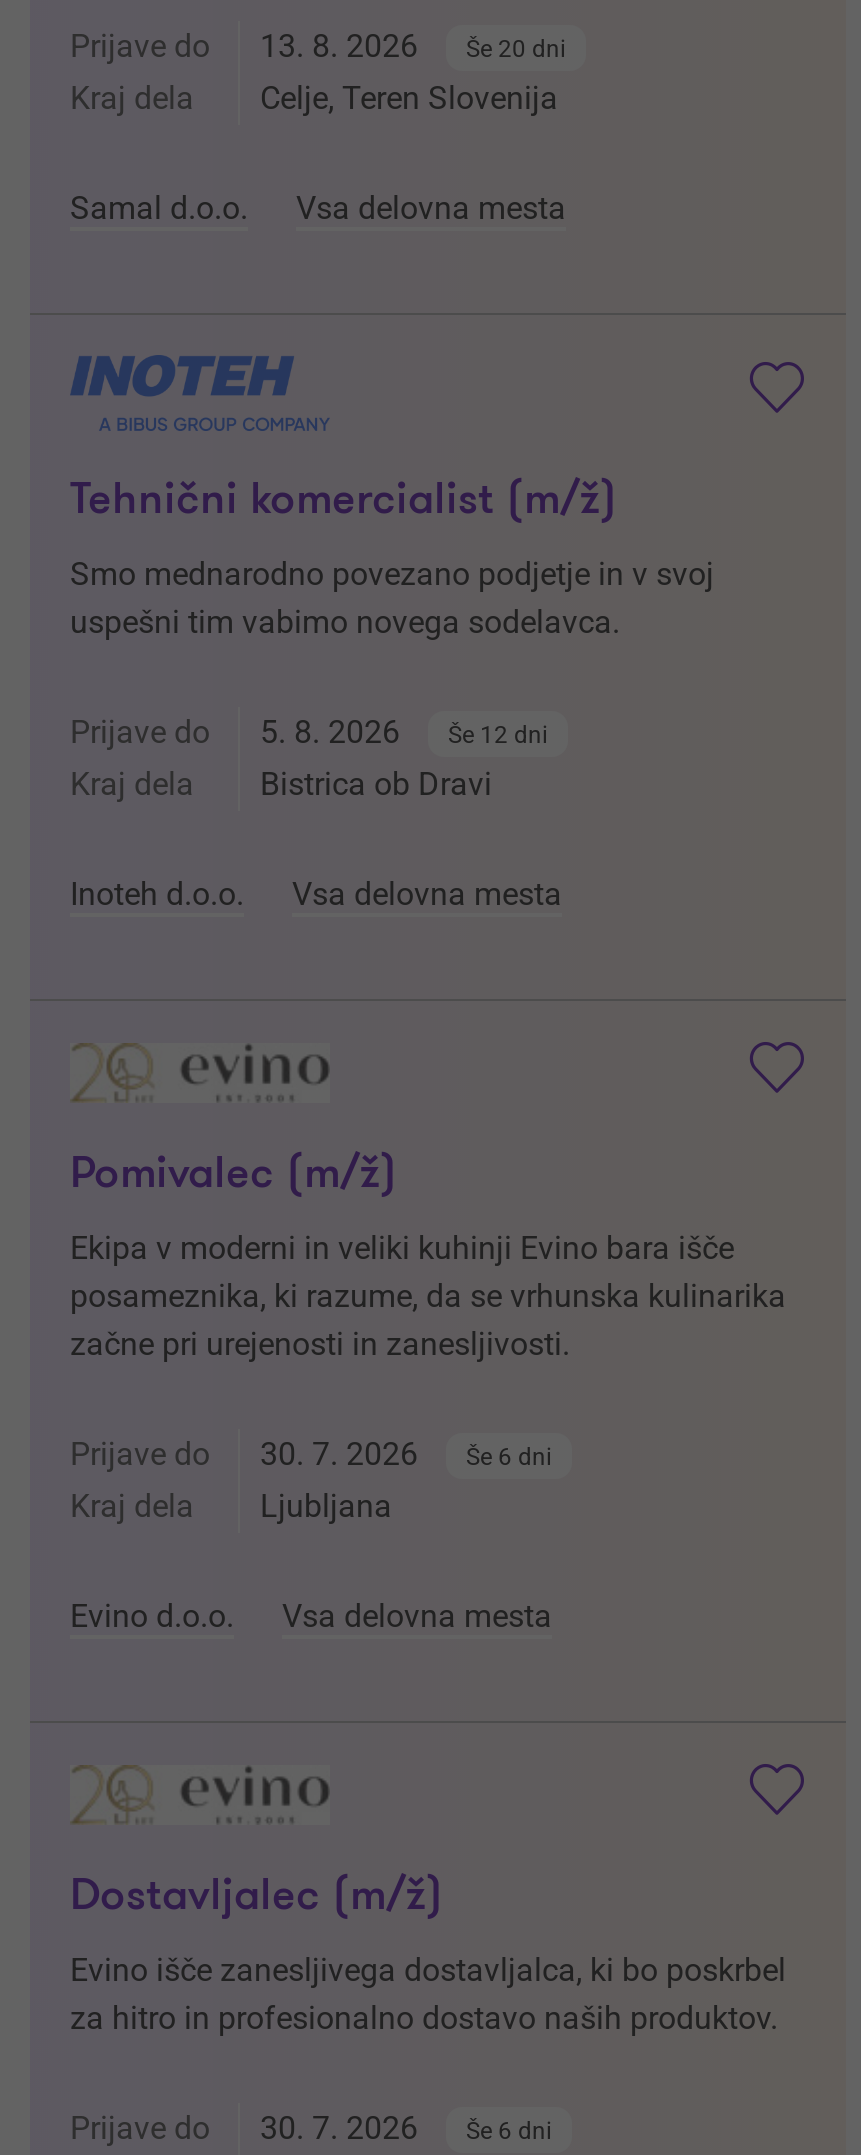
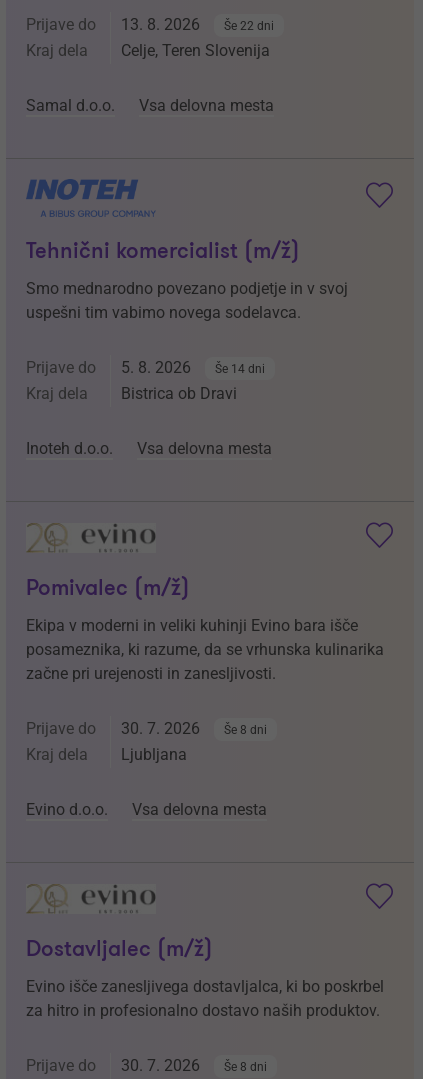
- Prijave do 13. 8. 2026 Še 20 dni
+ Prijave do 13. 8. 2026 Še 22 dni

- Prijave do 5. 8. 2026 Še 12 dni
+ Prijave do 5. 8. 2026 Še 14 dni

- Prijave do 30. 7. 2026 Še 6 dni
+ Prijave do 30. 7. 2026 Še 8 dni

- Prijave do 30. 7. 2026 Še 6 dni
+ Prijave do 30. 7. 2026 Še 8 dni
